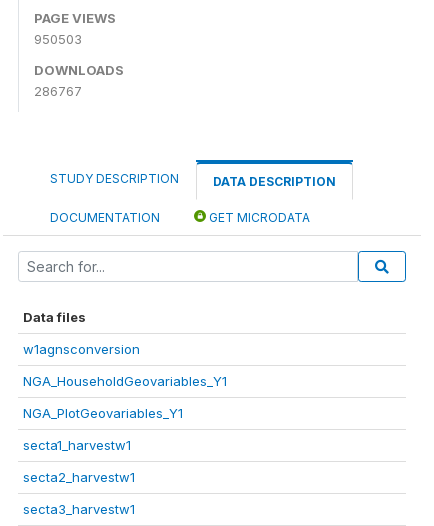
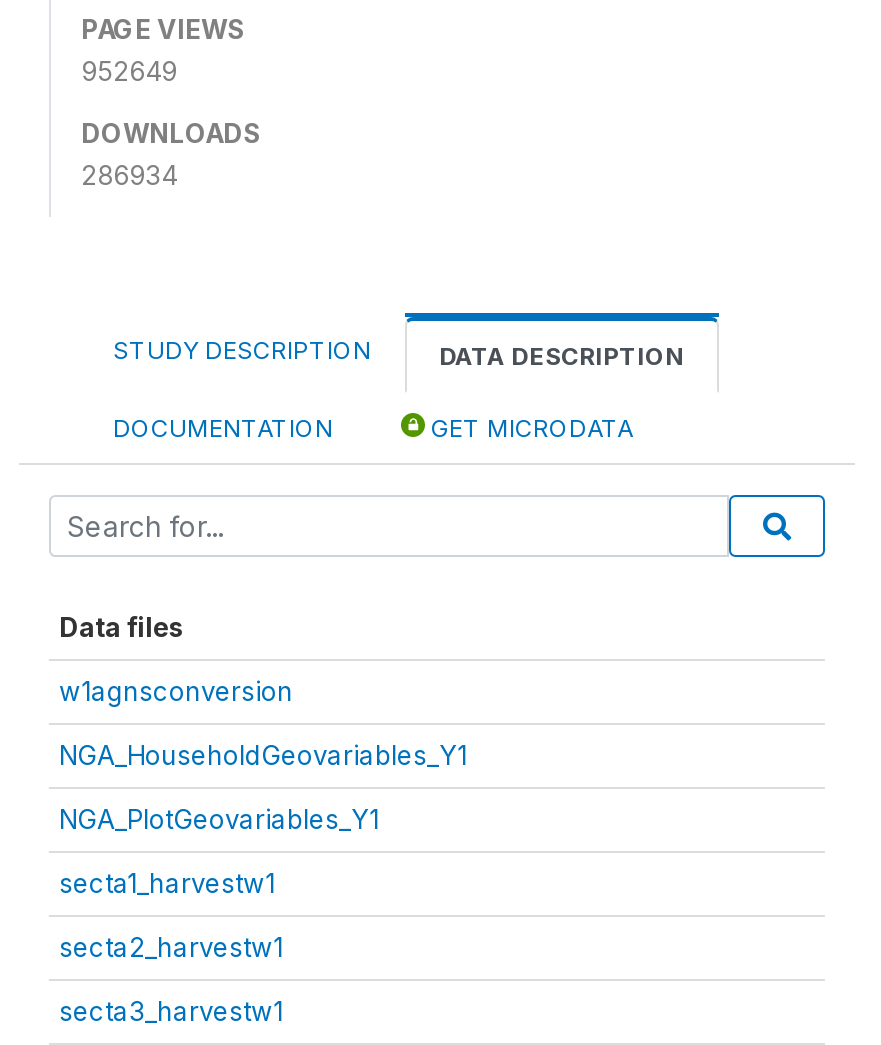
- 950503
+ 952649

- 286767
+ 286934
